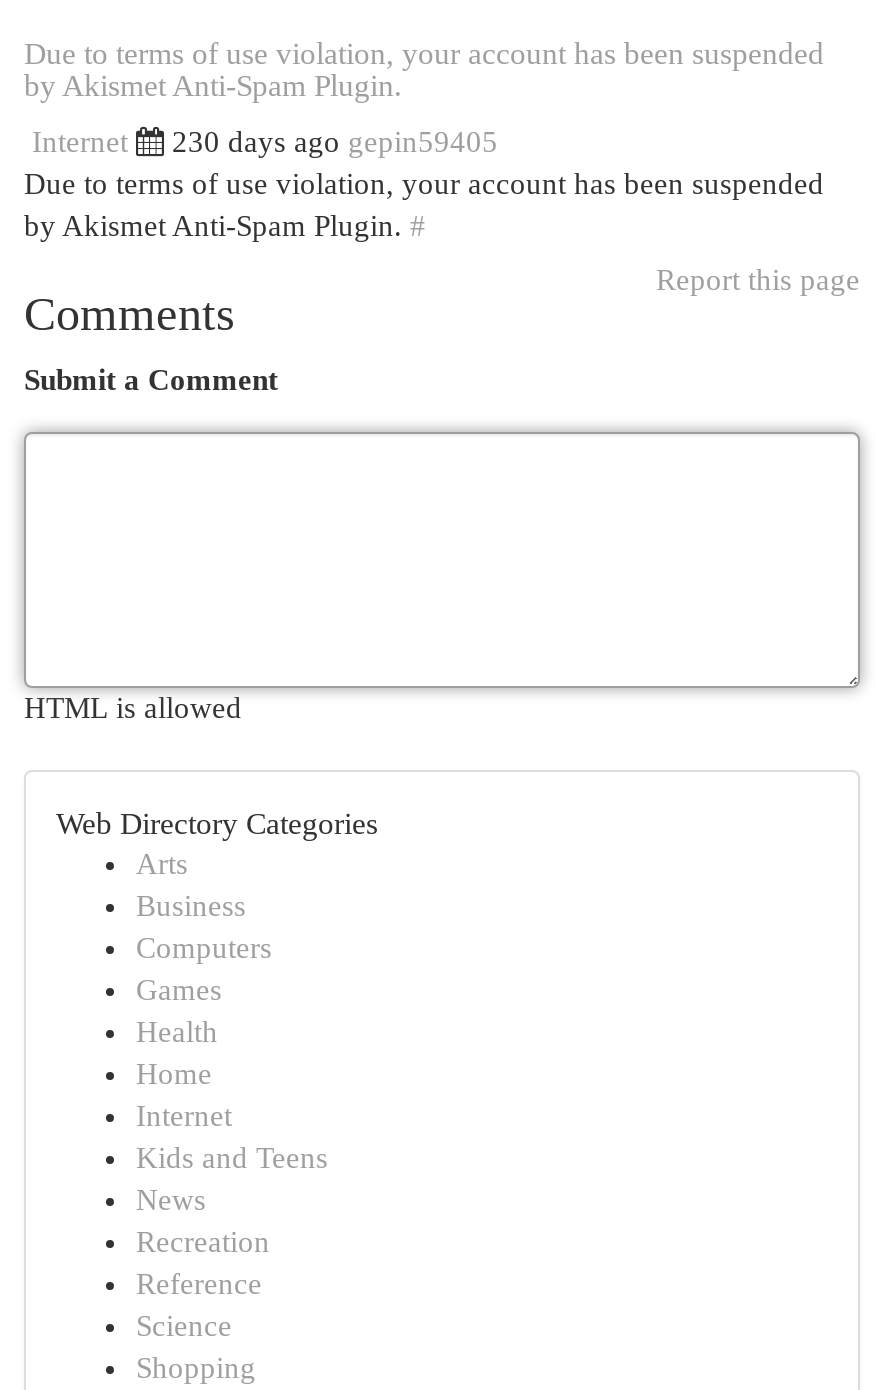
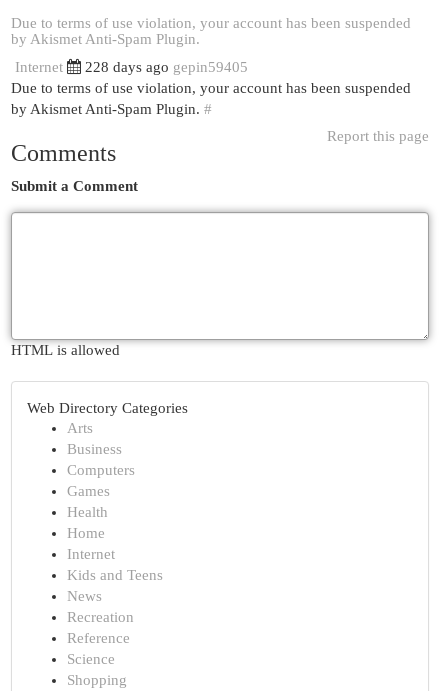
- 230 days ago gepin59405
+ 228 days ago gepin59405
